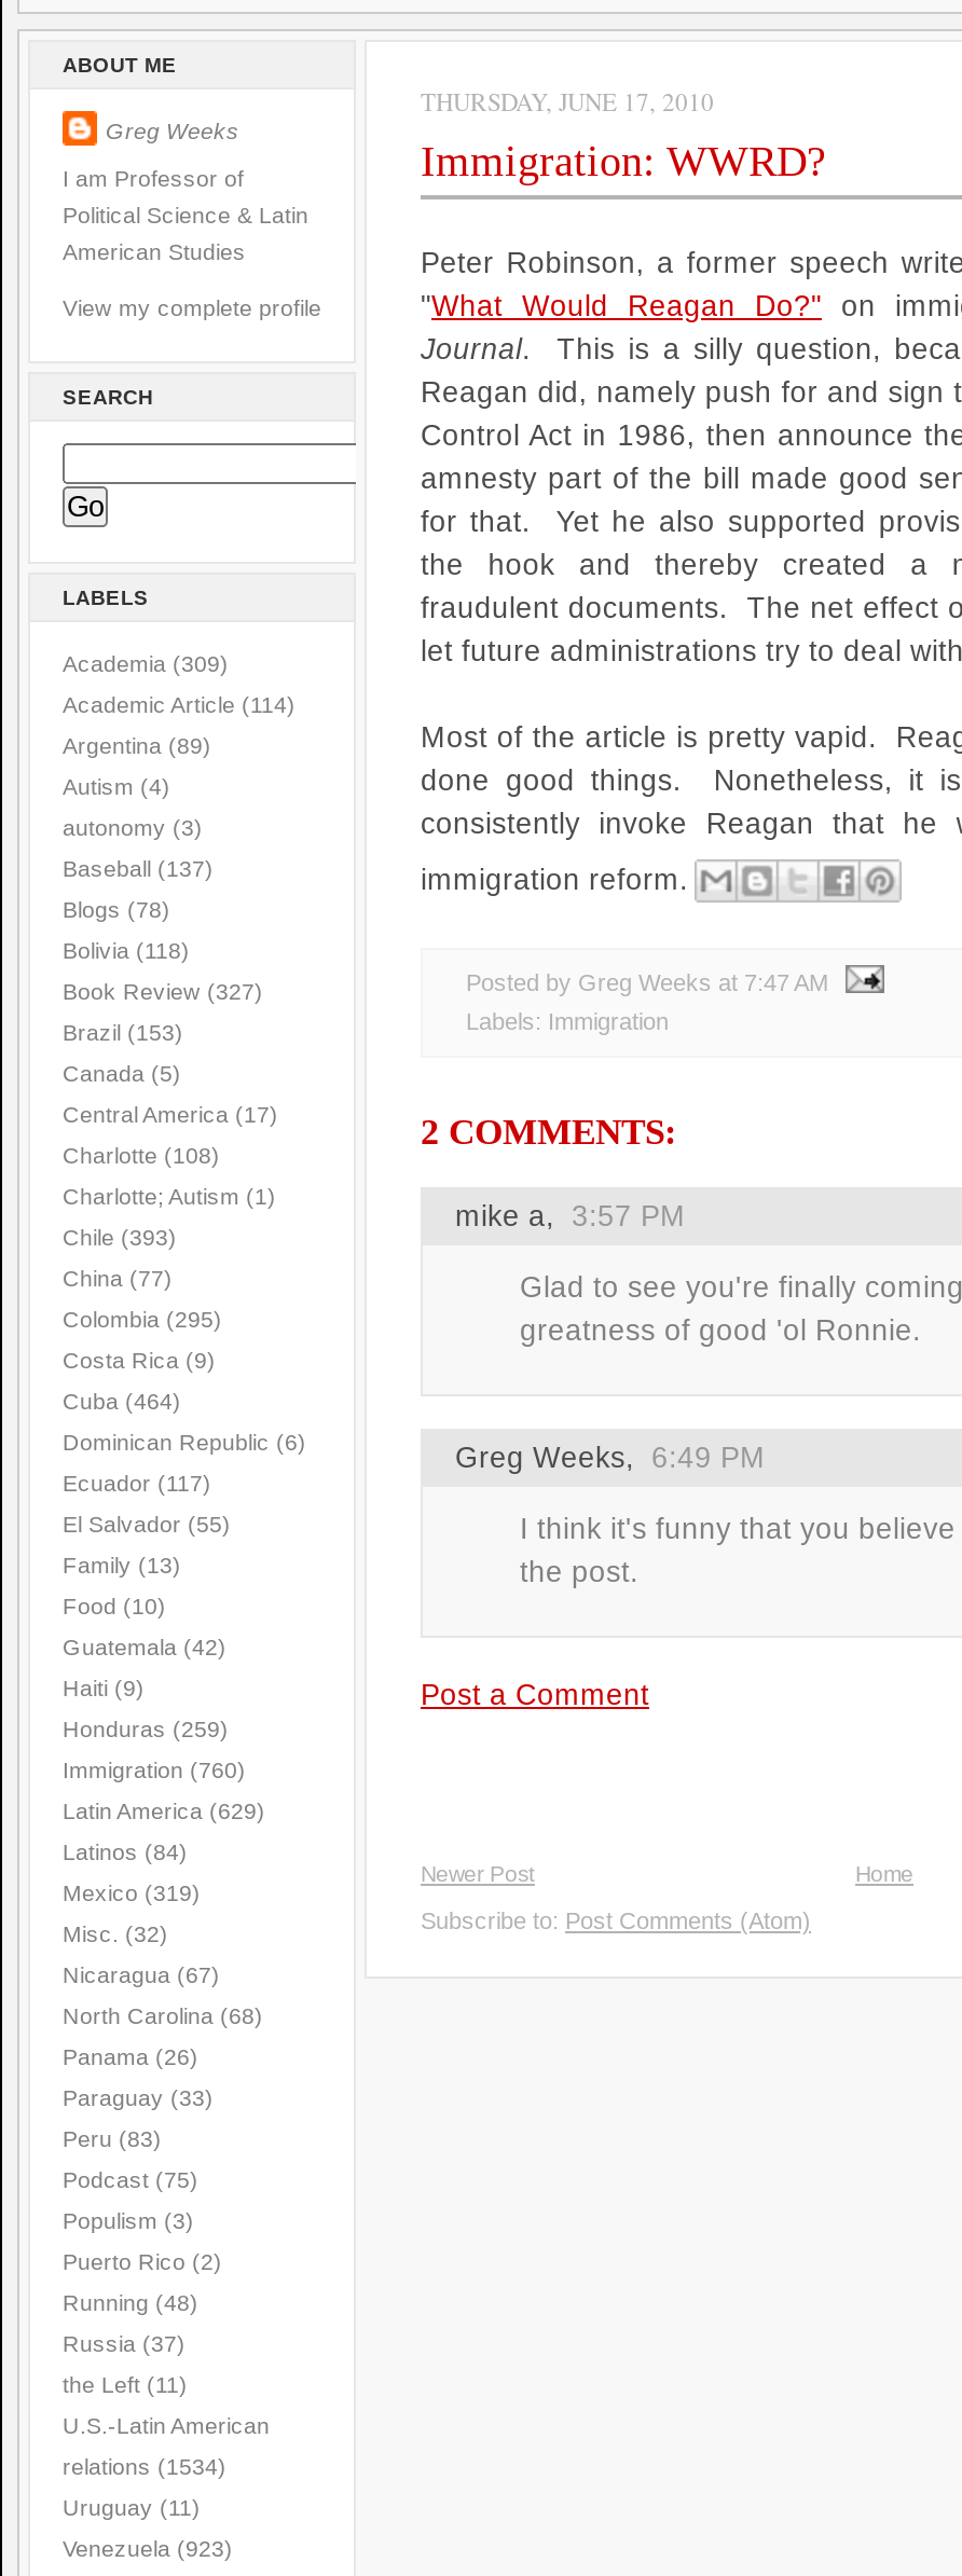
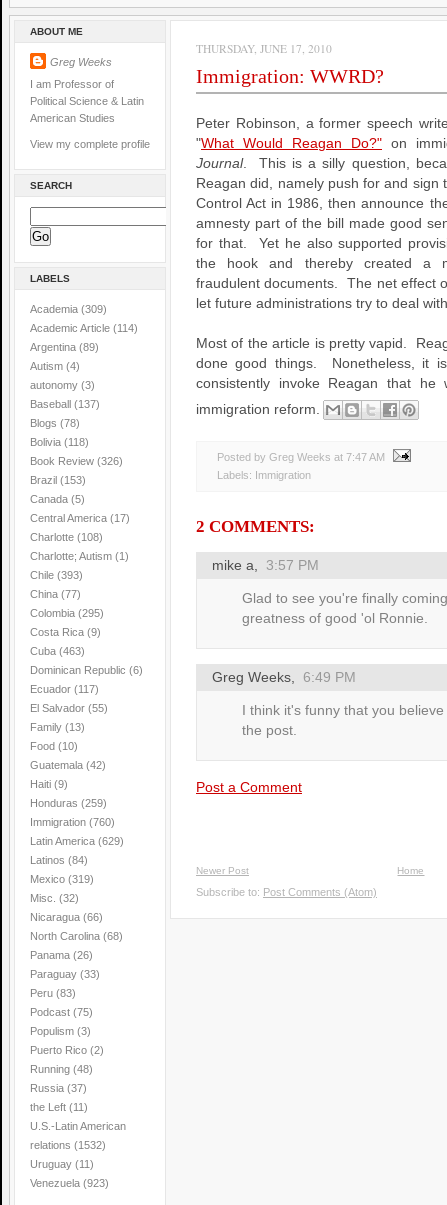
- Book Review (327)
+ Book Review (326)

- Cuba (464)
+ Cuba (463)

- Nicaragua (67)
+ Nicaragua (66)

- relations (1534)
+ relations (1532)
